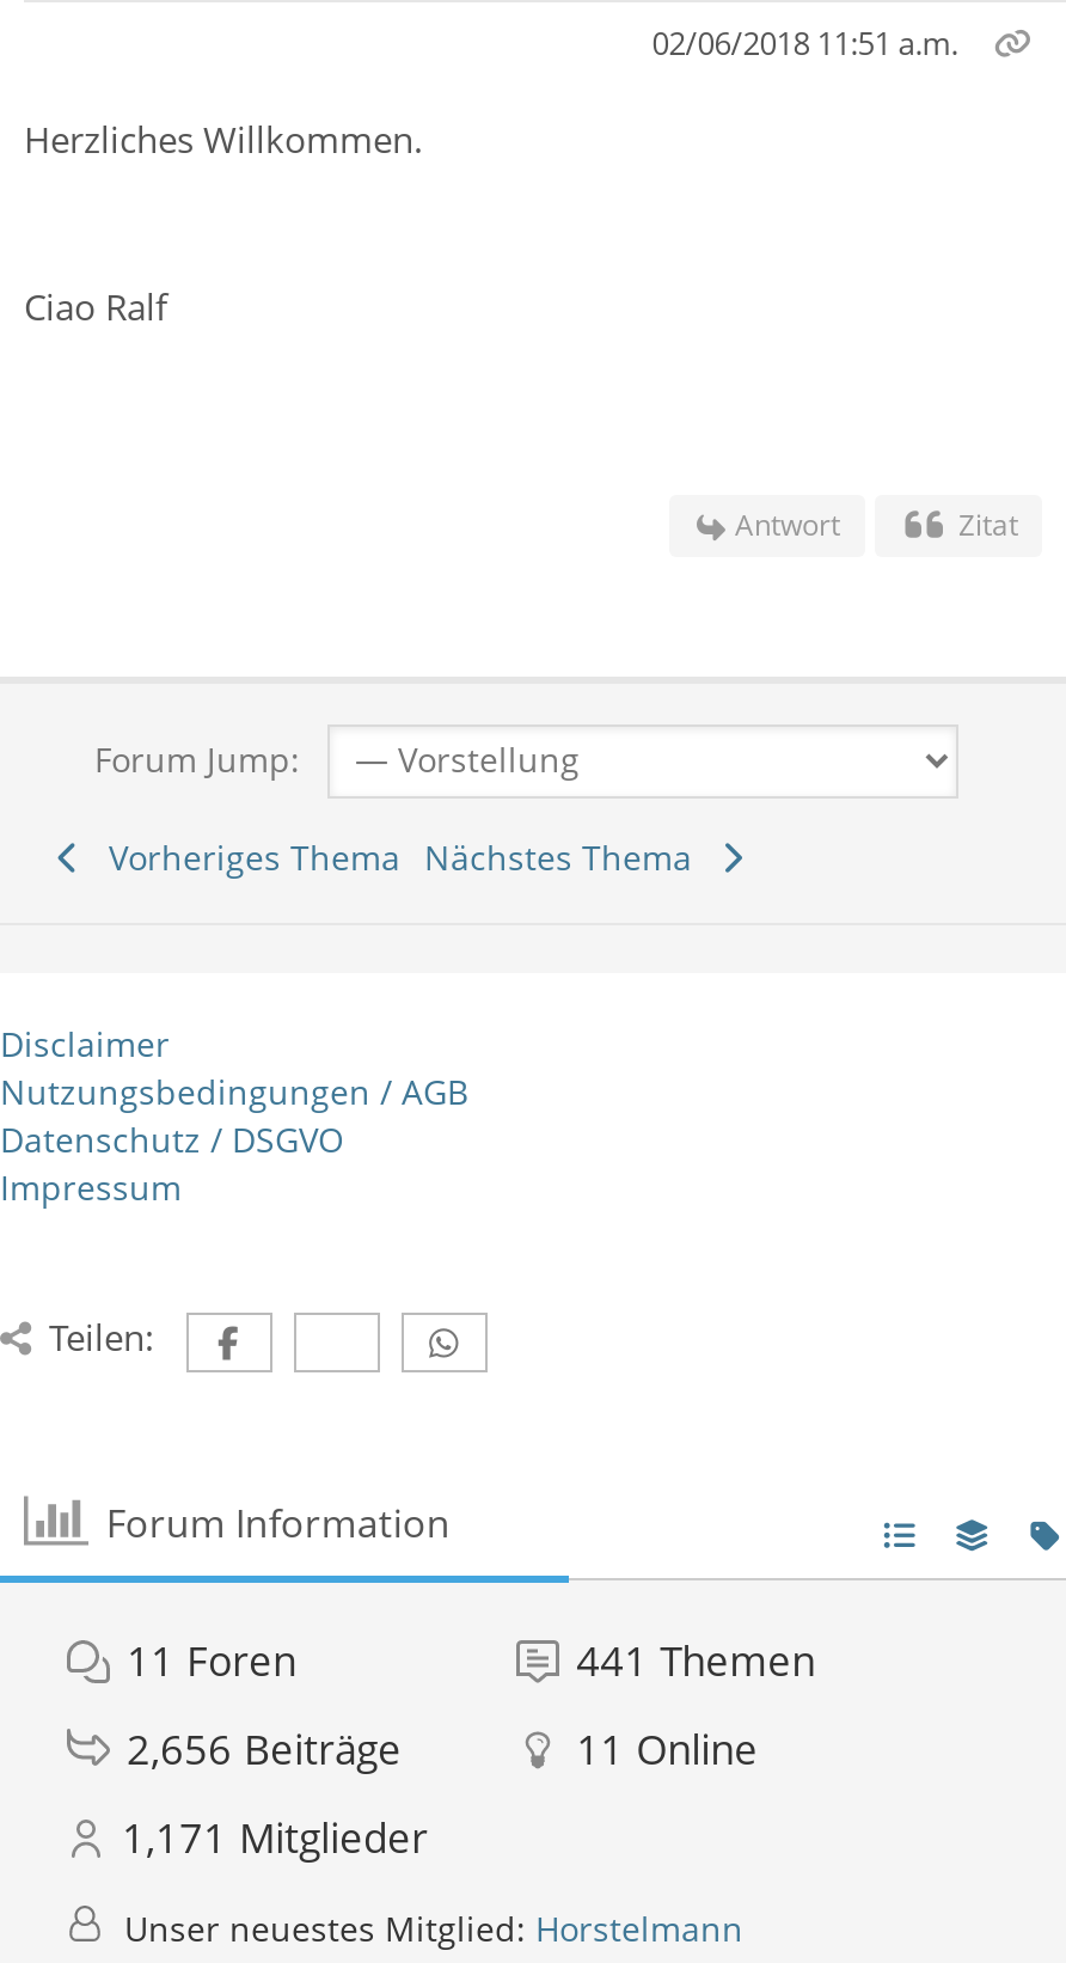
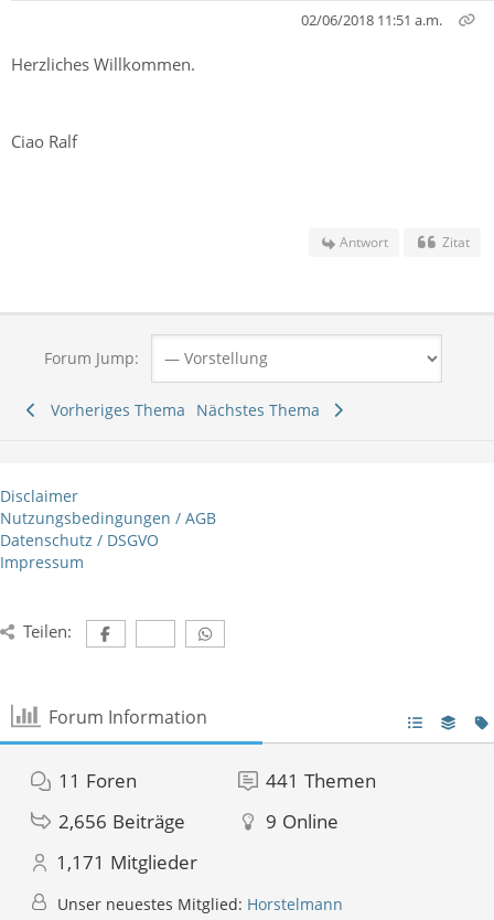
- 11 Online
+ 9 Online
